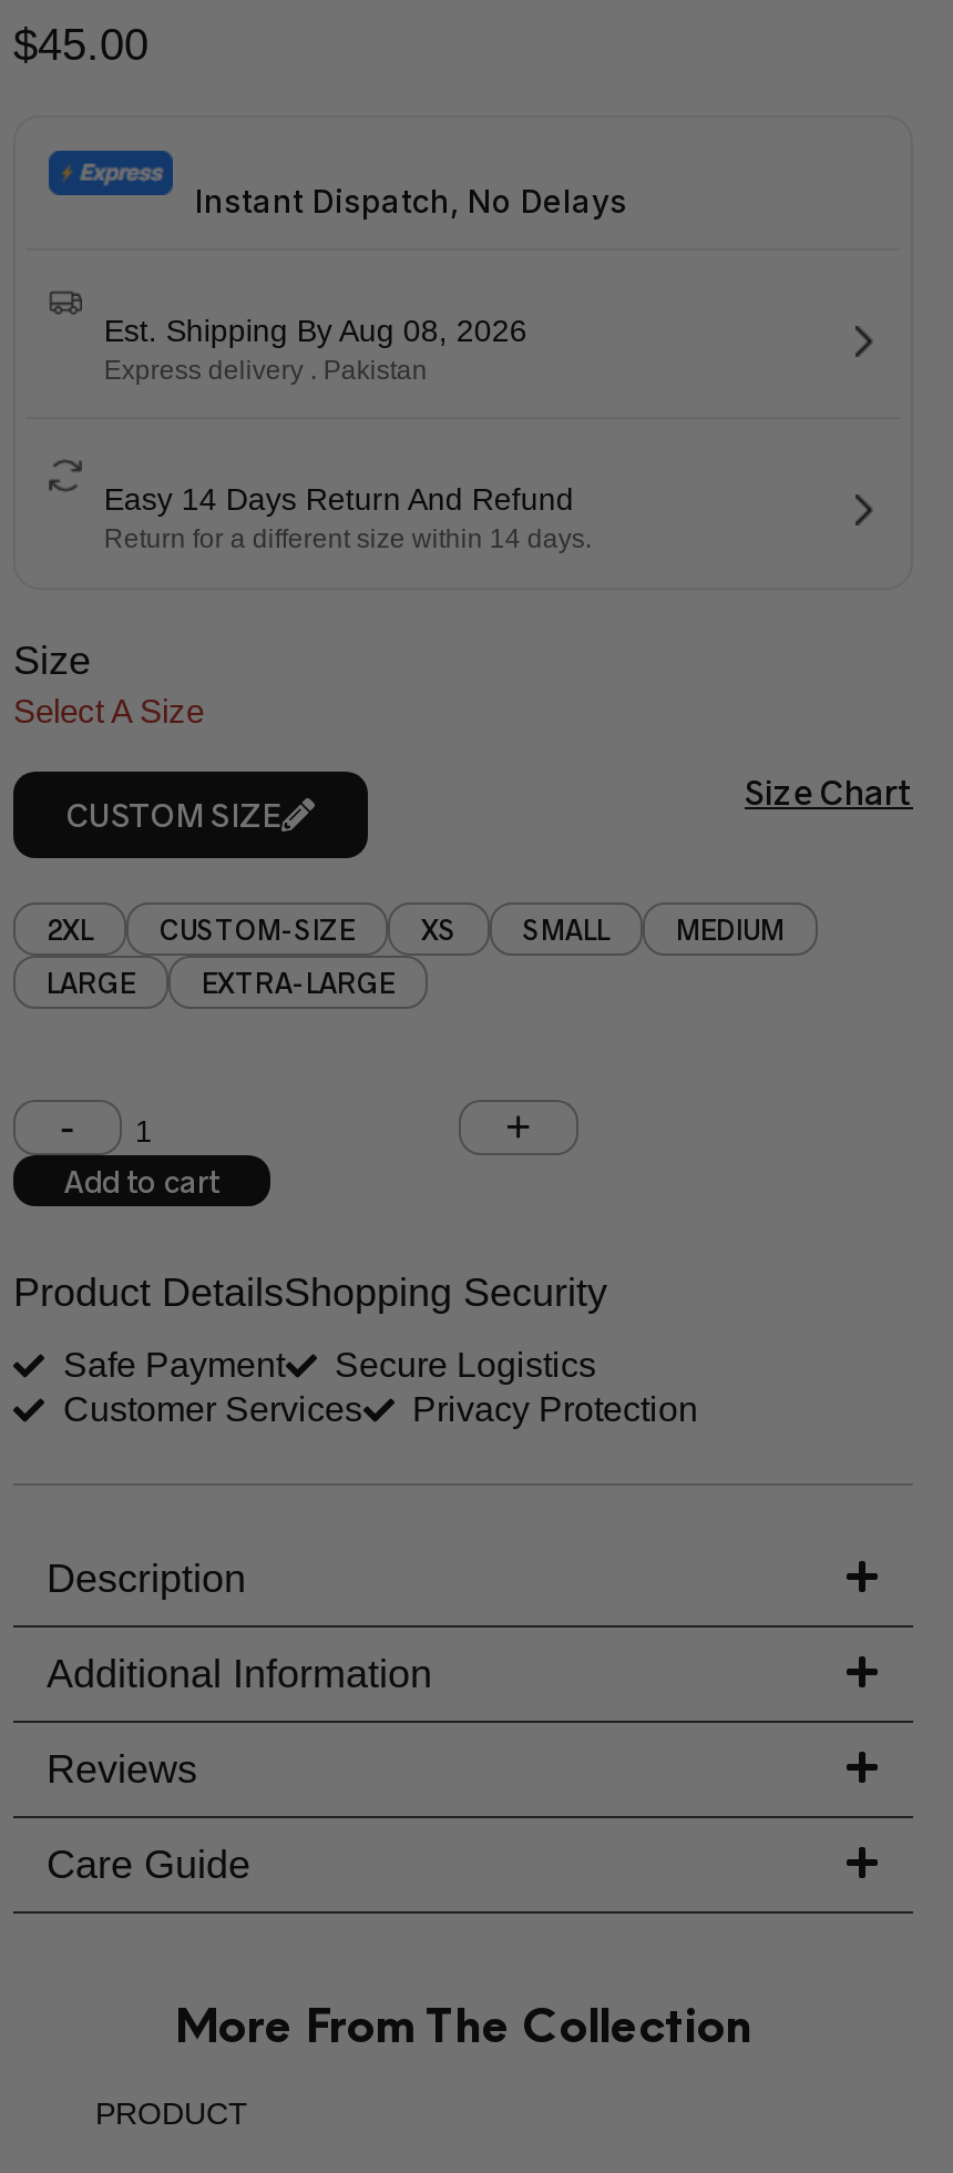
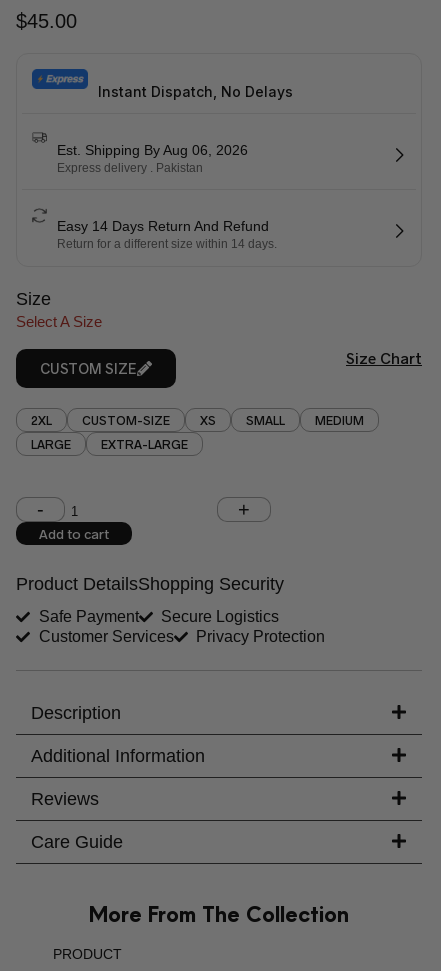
- Est. Shipping By Aug 08, 2026
+ Est. Shipping By Aug 06, 2026
